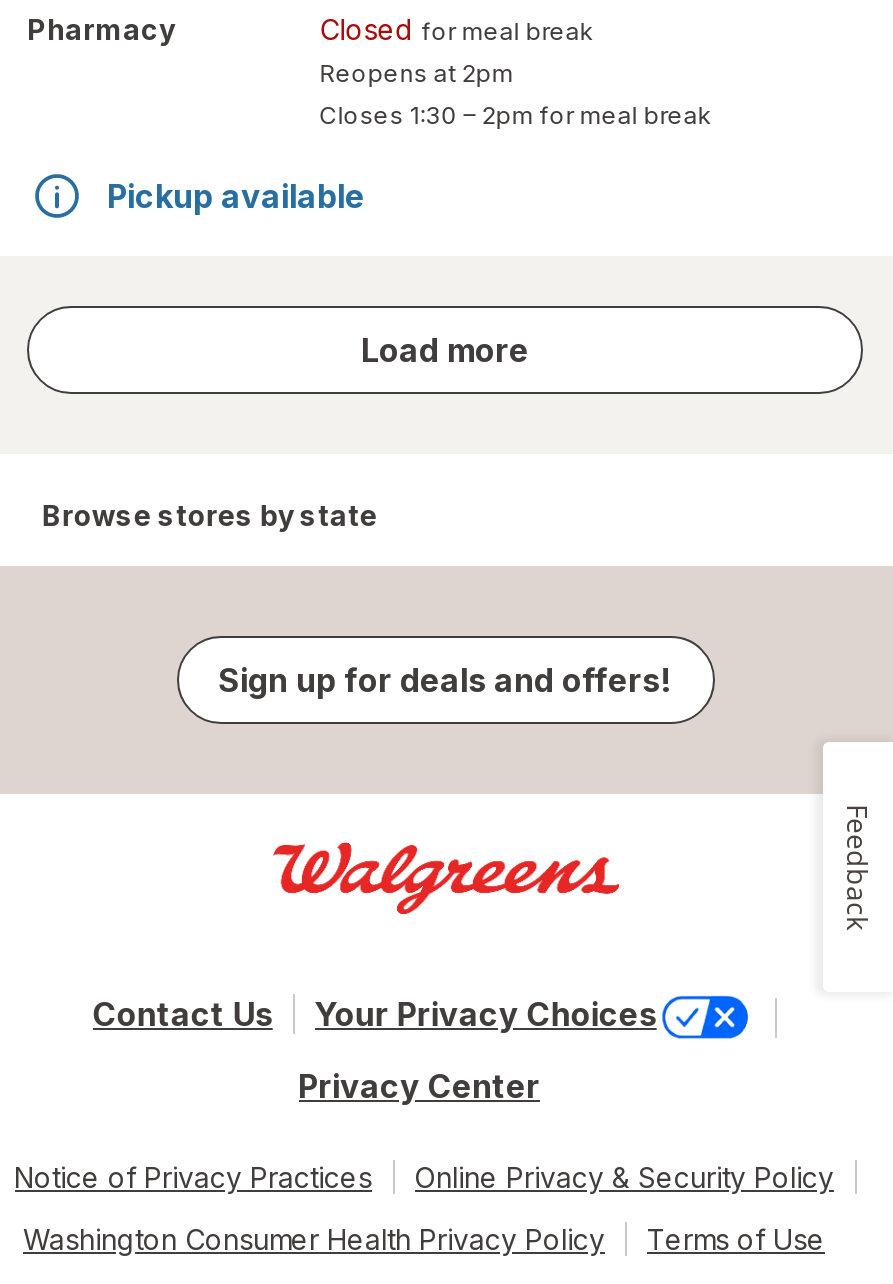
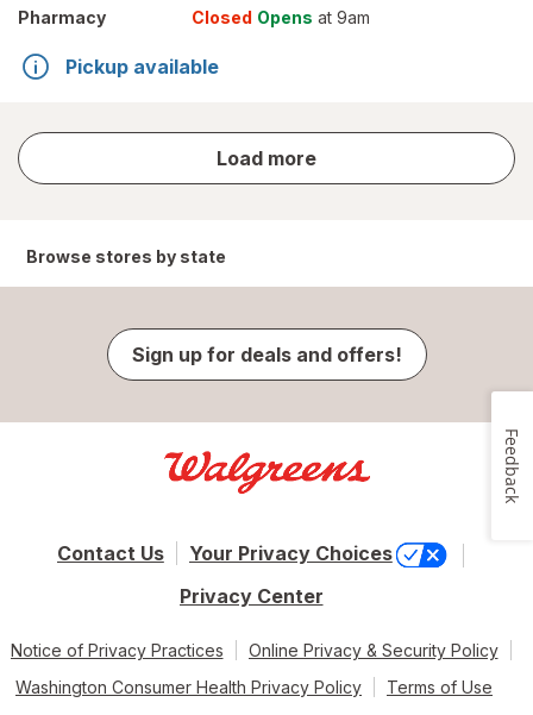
- Closed for meal break
- Reopens at 2pm
- Closes 1:30 – 2pm for meal break
+ Closed Opens at 9am
